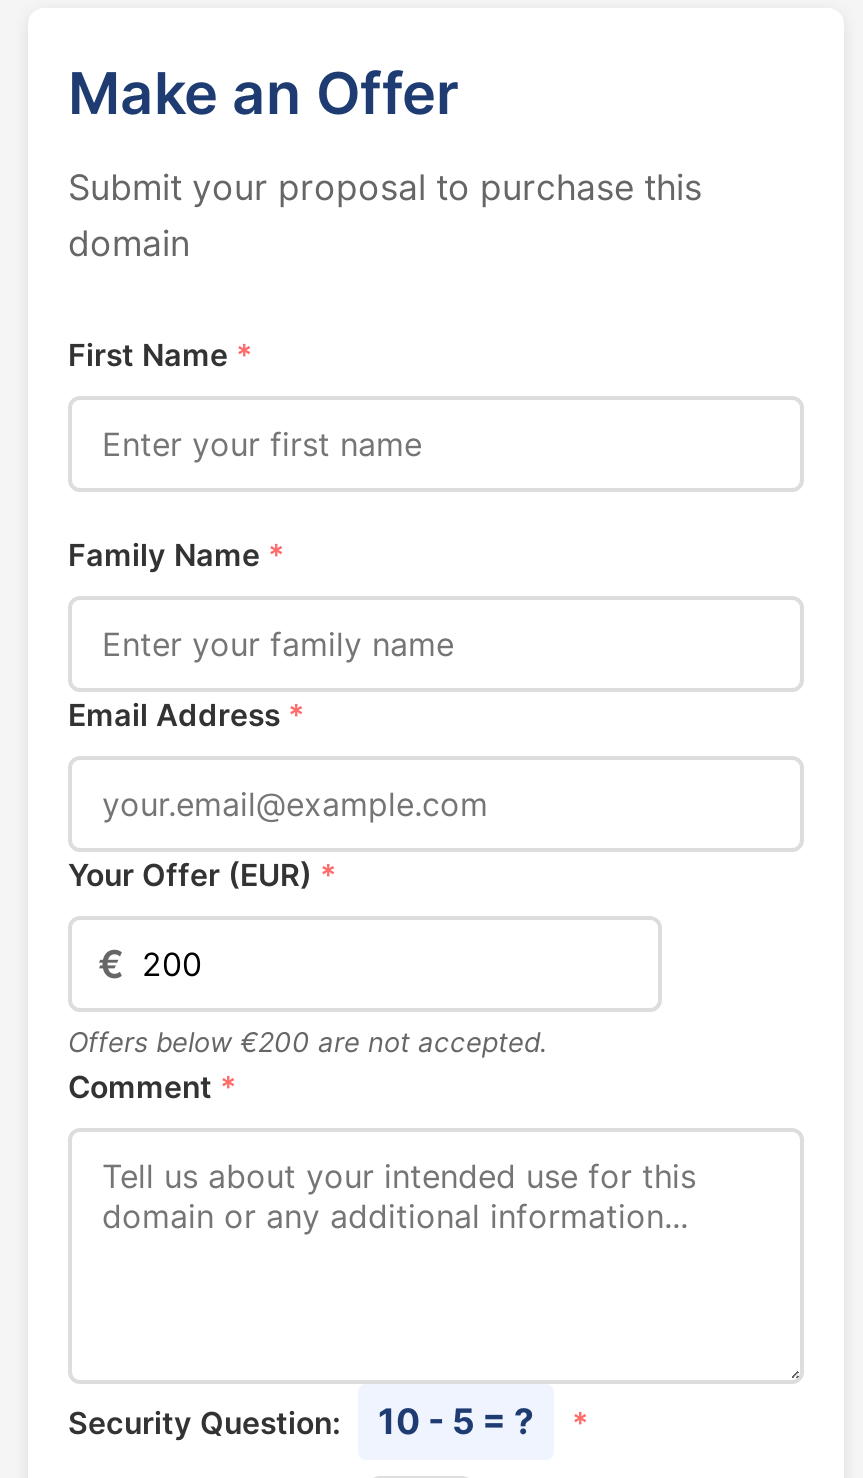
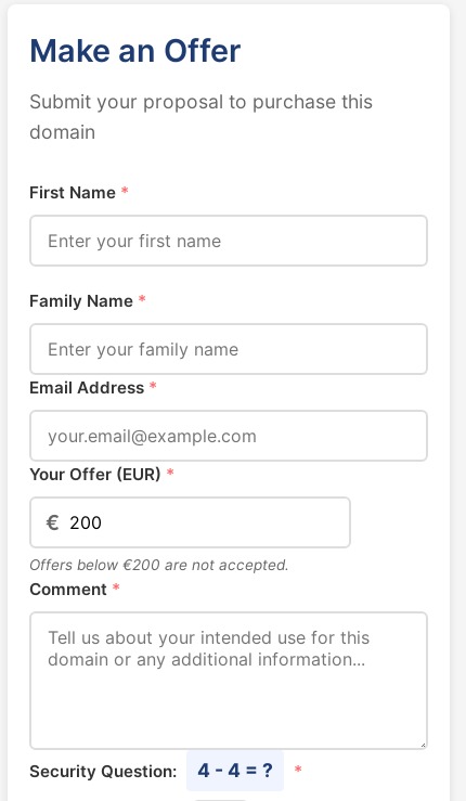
- 10 - 5 = ?
+ 4 - 4 = ?
